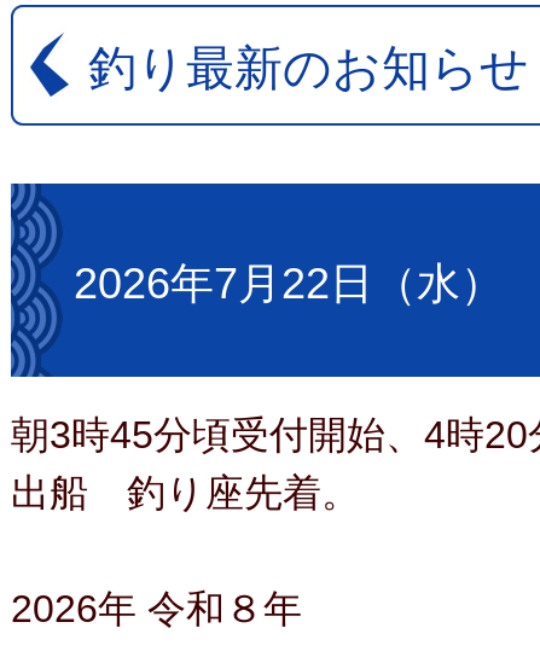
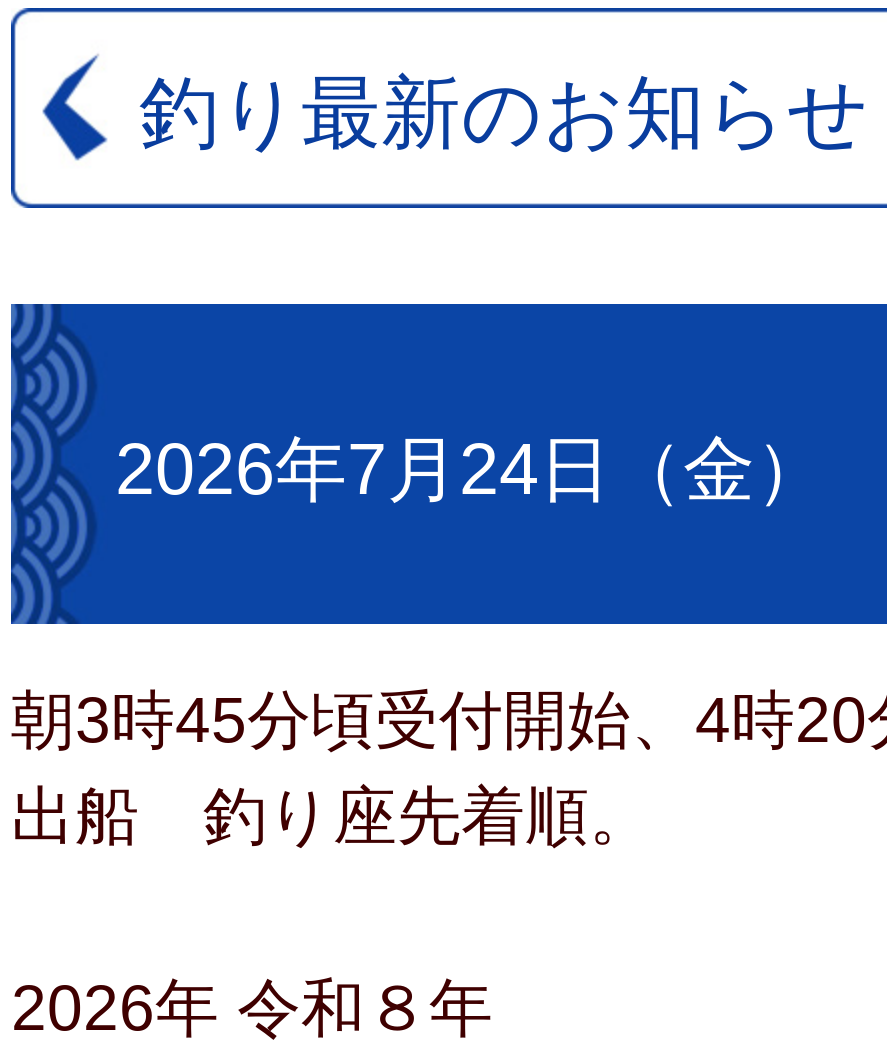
- 2026年7月22日（水）
+ 2026年7月24日（金）

- 出船 釣り座先着。
+ 出船 釣り座先着順。
